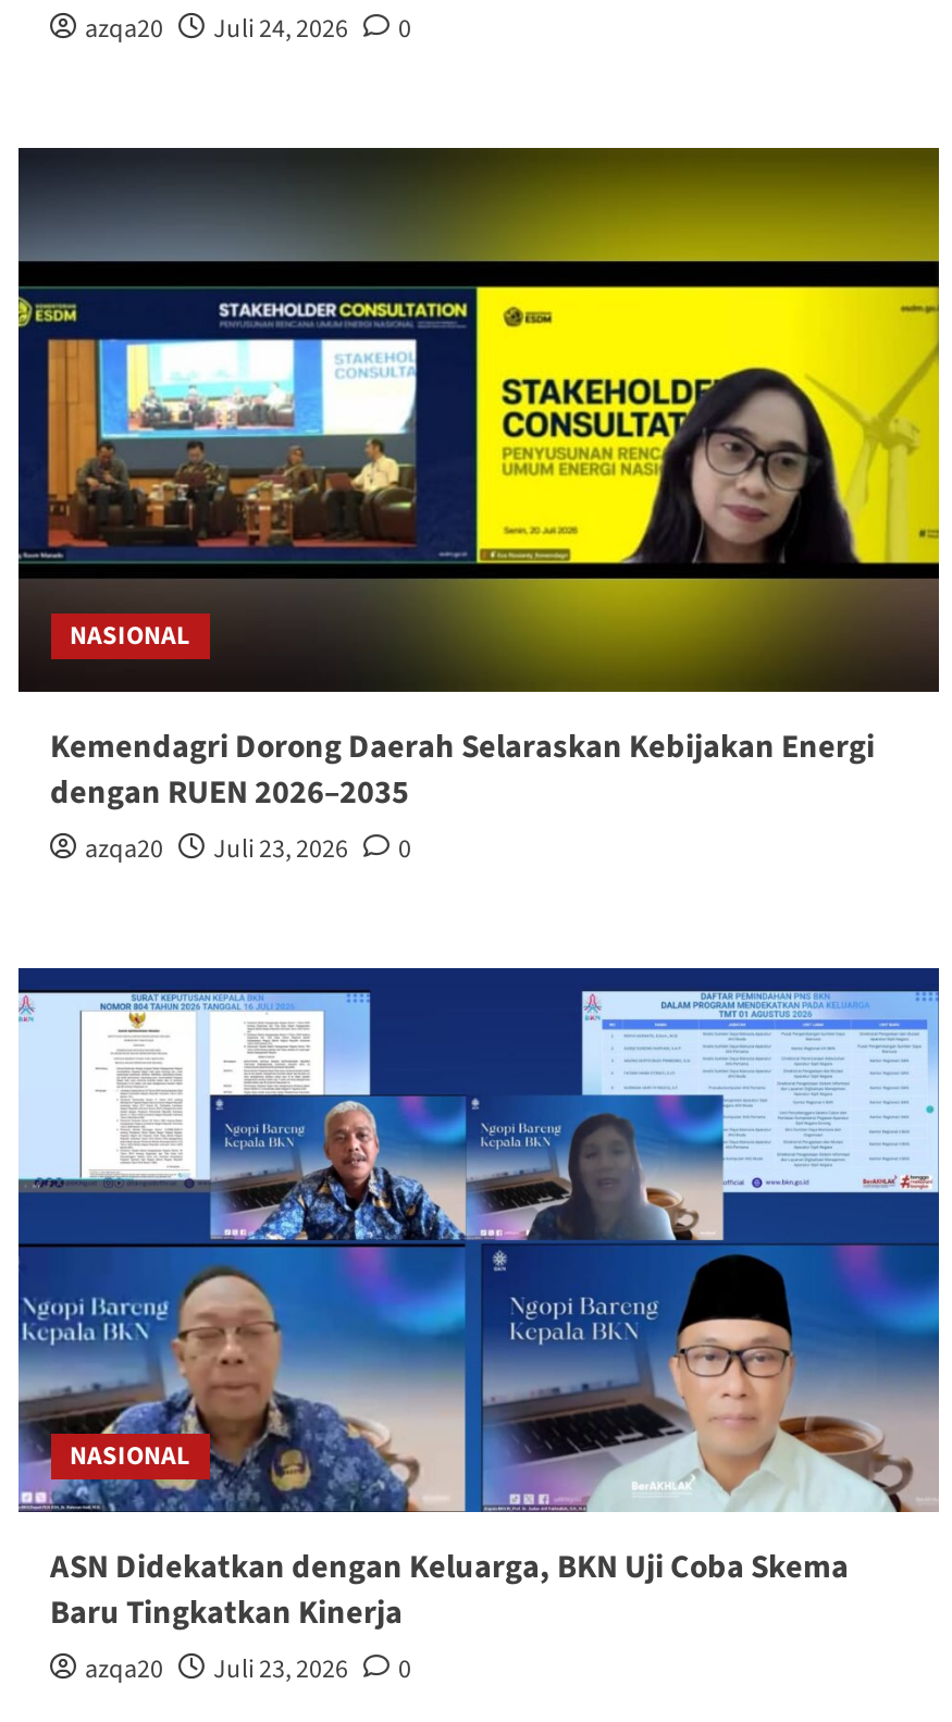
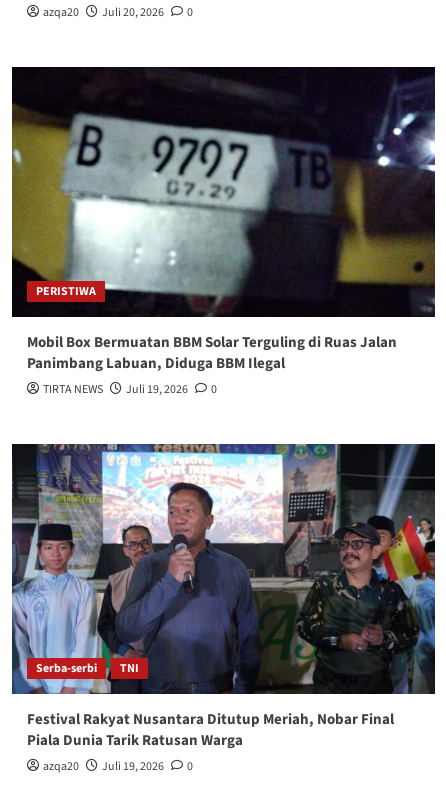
- azqa20 Juli 24, 2026 0
+ azqa20 Juli 20, 2026 0

- [image]
- NASIONAL
+ [image]
+ PERISTIWA

- Kemendagri Dorong Daerah Selaraskan Kebijakan Energi
- dengan RUEN 2026–2035
- azqa20
- Juli 23, 2026
+ Mobil Box Bermuatan BBM Solar Terguling di Ruas Jalan
+ Panimbang Labuan, Diduga BBM Ilegal
+ TIRTA NEWS
+ Juli 19, 2026

- [image]
- NASIONAL
+ [image]
+ Serba-serbi
+ TNI

- ASN Didekatkan dengan Keluarga, BKN Uji Coba Skema
- Baru Tingkatkan Kinerja
+ Festival Rakyat Nusantara Ditutup Meriah, Nobar Final
+ Piala Dunia Tarik Ratusan Warga

- azqa20 Juli 23, 2026 0
+ azqa20 Juli 19, 2026 0
